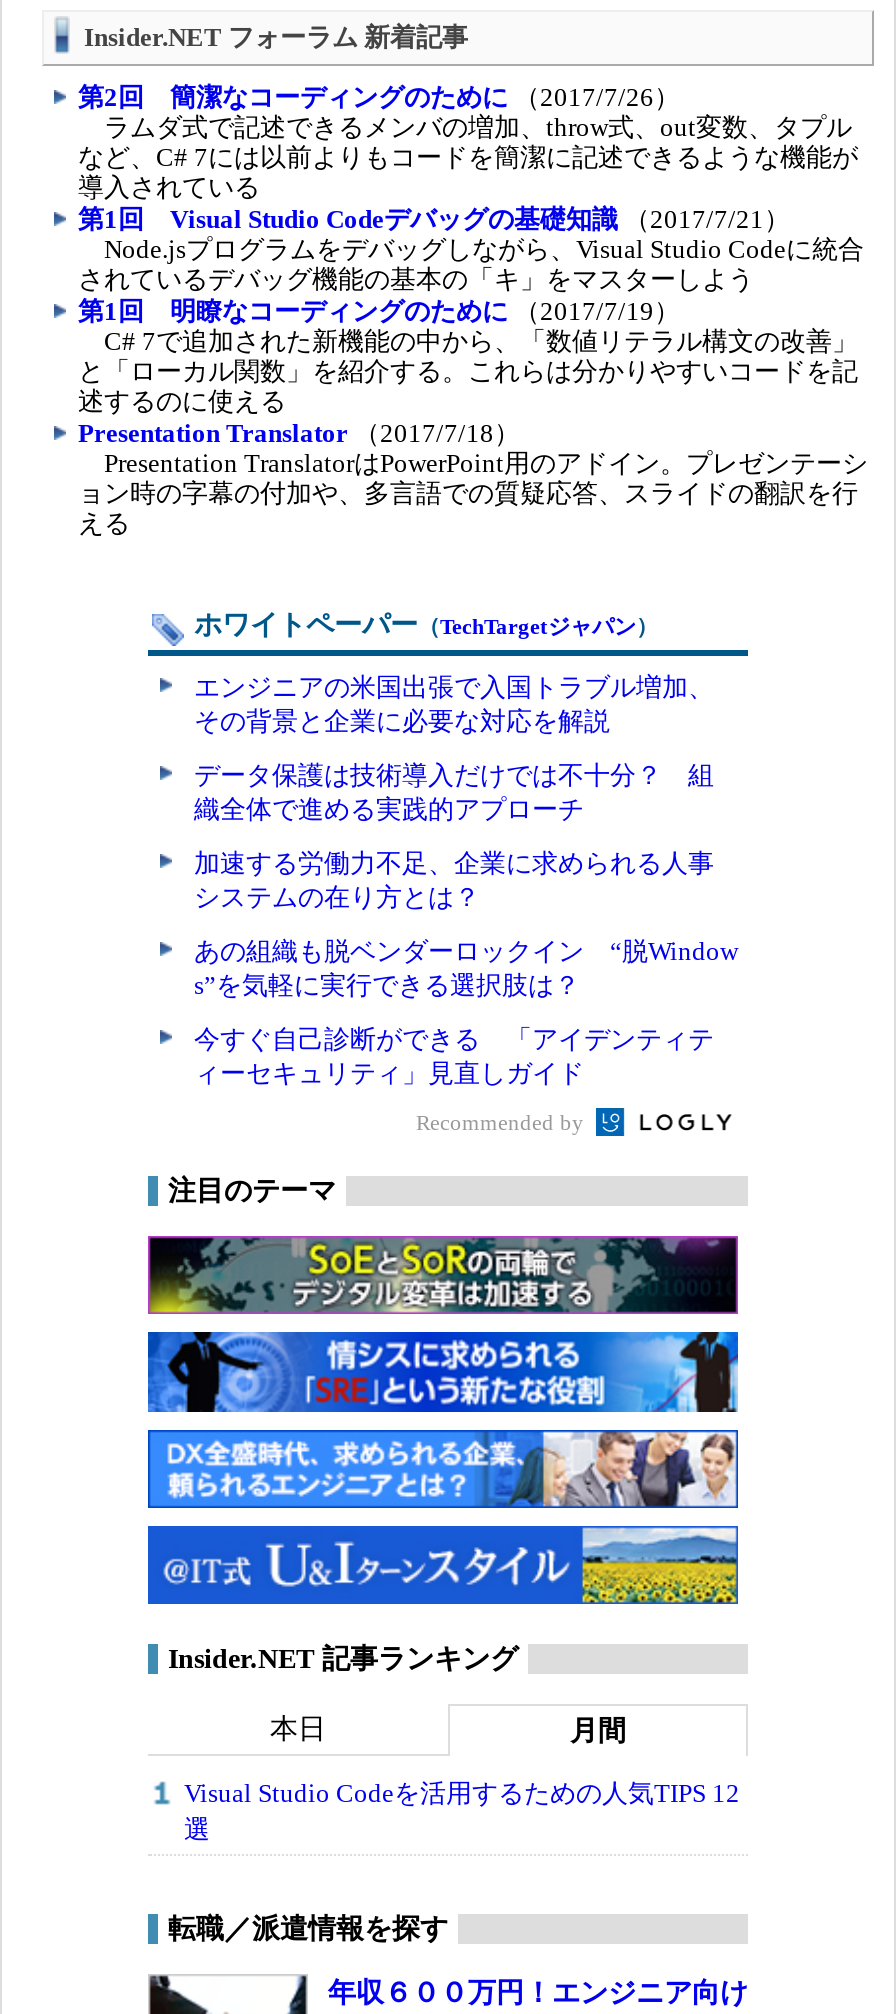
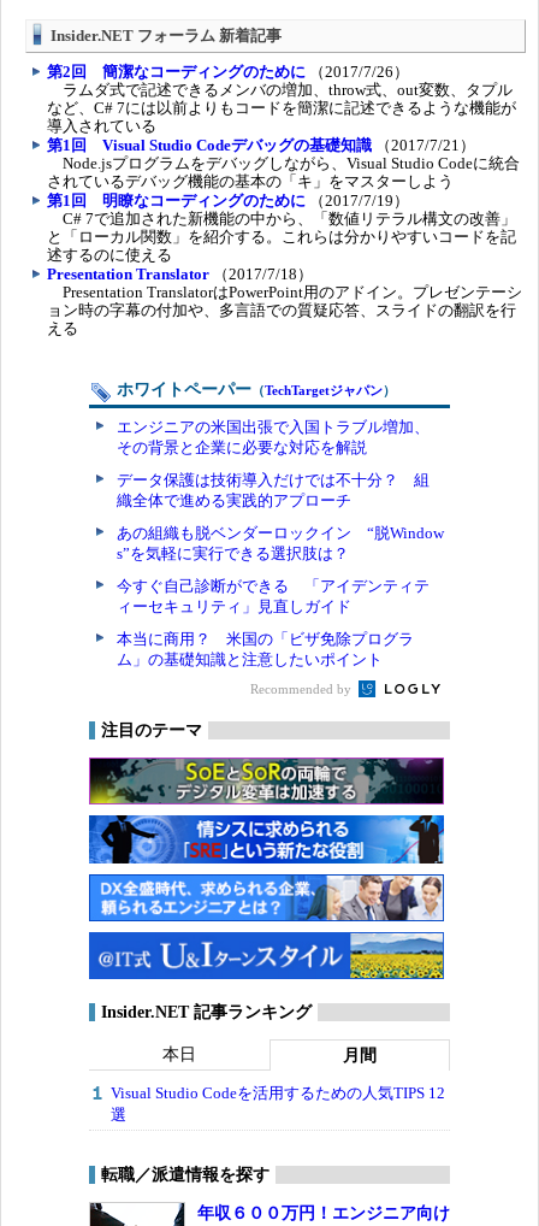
- 加速する労働力不足、企業に求められる人事
- システムの在り方とは？

moved up: あの組織も脱ベンダーロックイン “脱Window | s”を気軽に実行できる選択肢は？ | 今すぐ自己診断ができる 「アイデンティテ | ィーセキュリティ」見直しガイド

+ 本当に商用？ 米国の「ビザ免除プログラ
+ ム」の基礎知識と注意したいポイント
